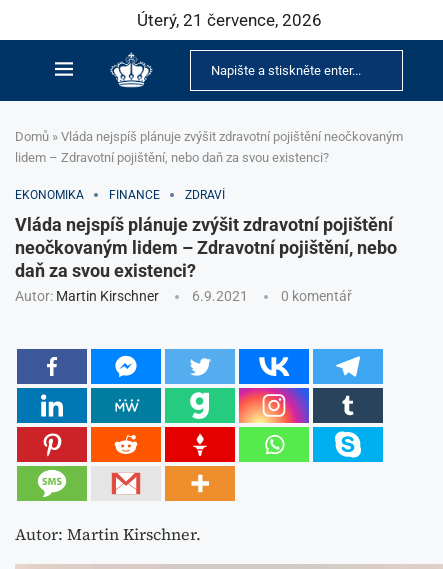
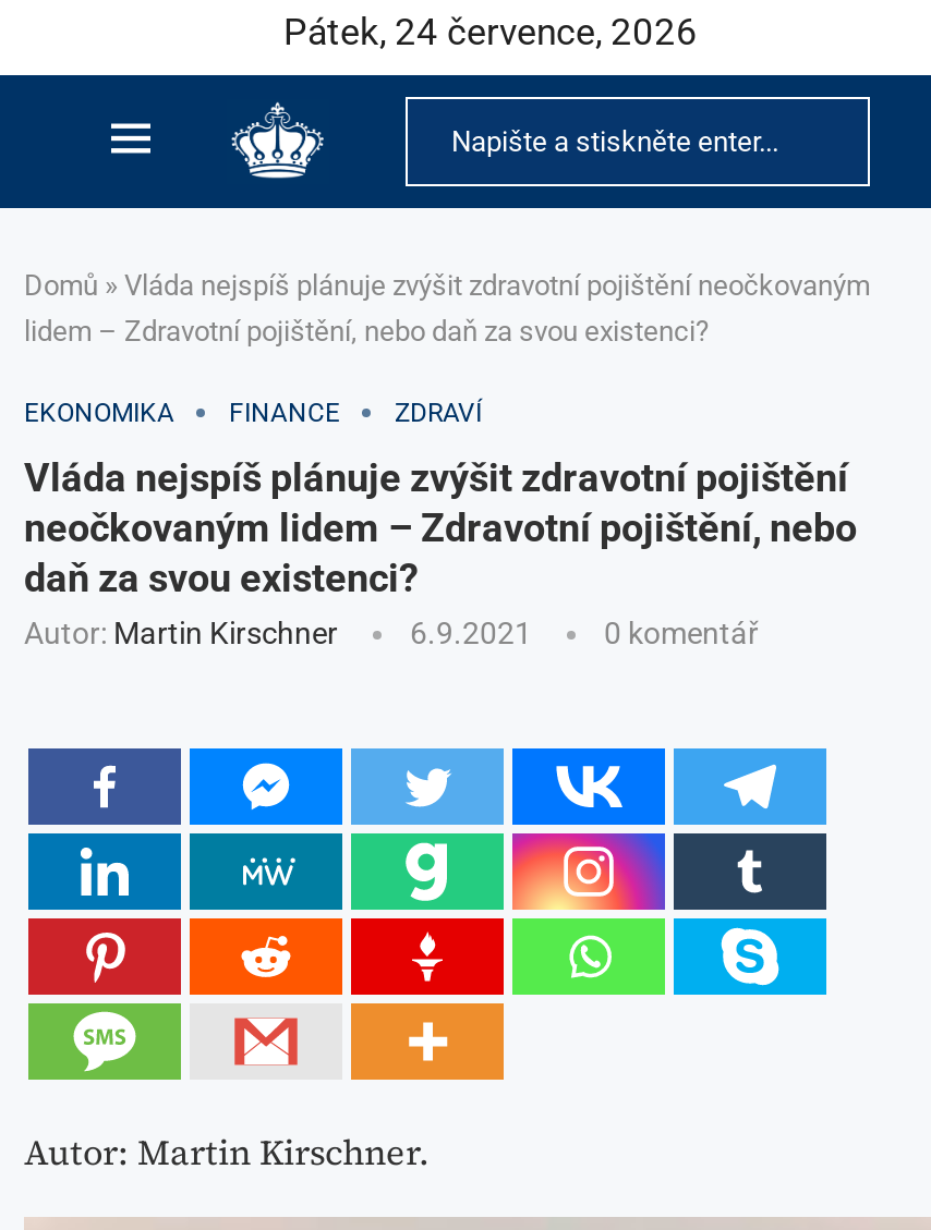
- Úterý, 21 července, 2026
+ Pátek, 24 července, 2026
